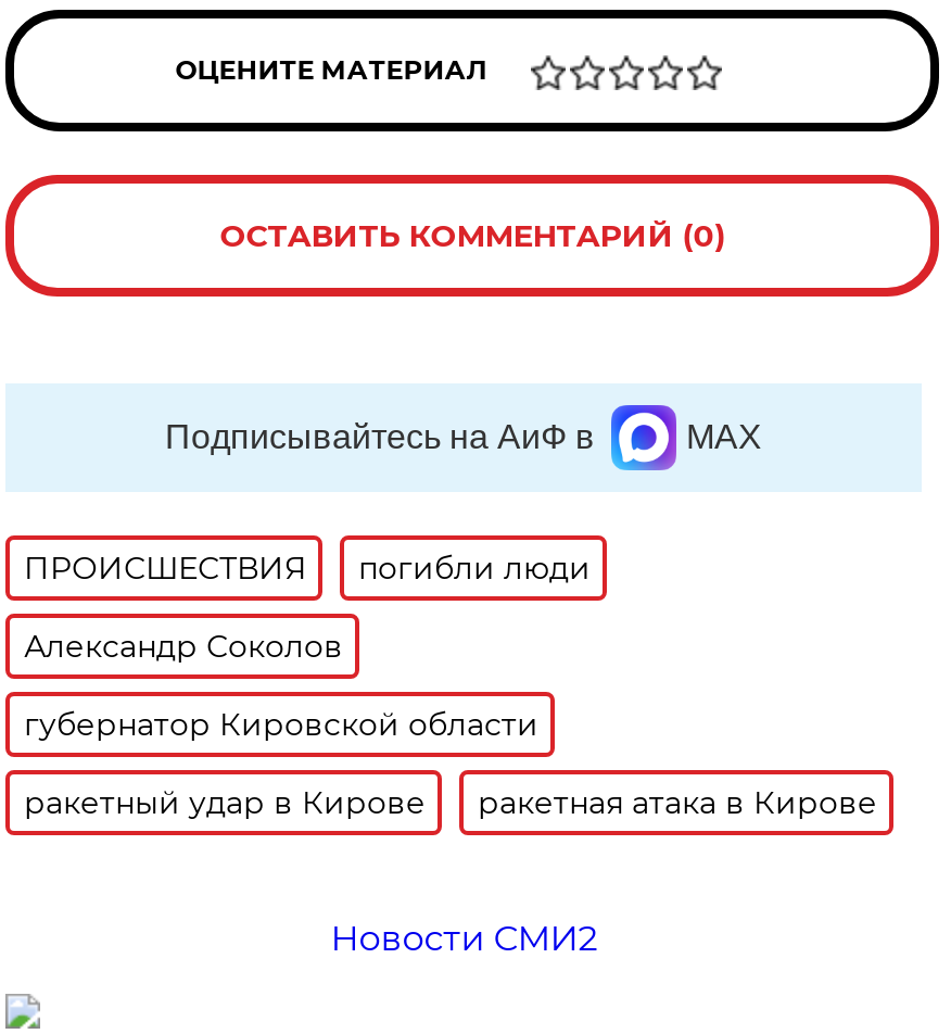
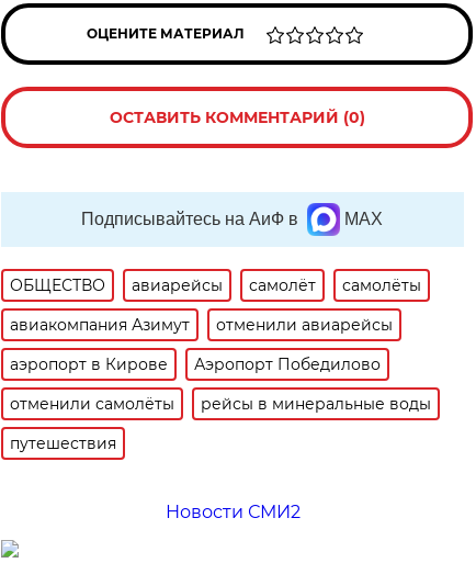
- ПРОИСШЕСТВИЯ
- погибли люди
- Александр Соколов
- губернатор Кировской области
- ракетный удар в Кирове
- ракетная атака в Кирове
+ ОБЩЕСТВО
+ авиарейсы
+ самолёт
+ самолёты
+ авиакомпания Азимут
+ отменили авиарейсы
+ аэропорт в Кирове
+ Аэропорт Победилово
+ отменили самолёты
+ рейсы в минеральные воды
+ путешествия
